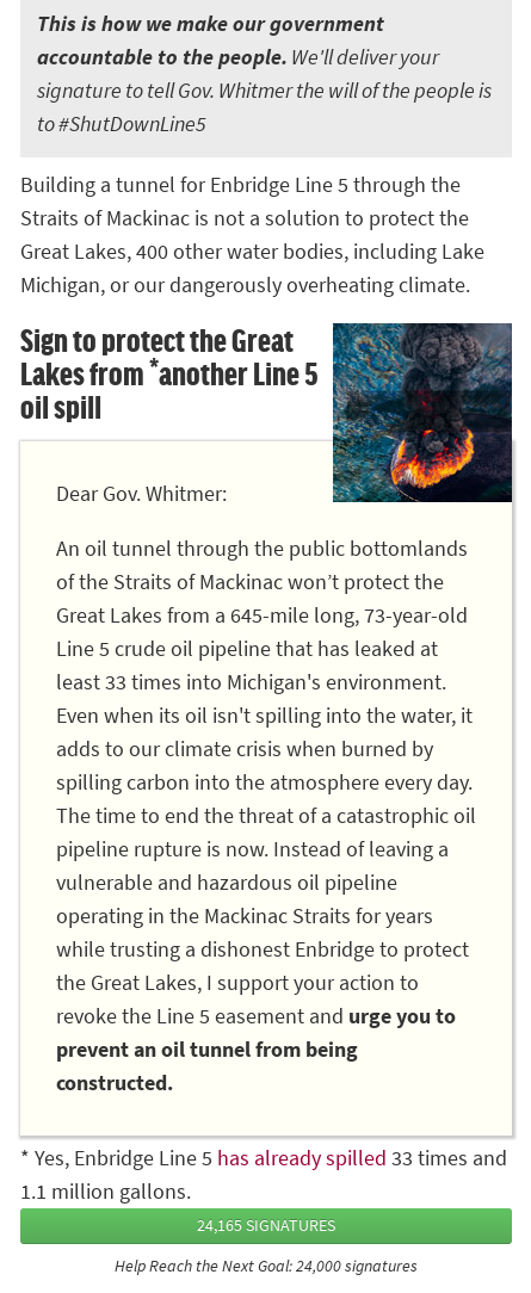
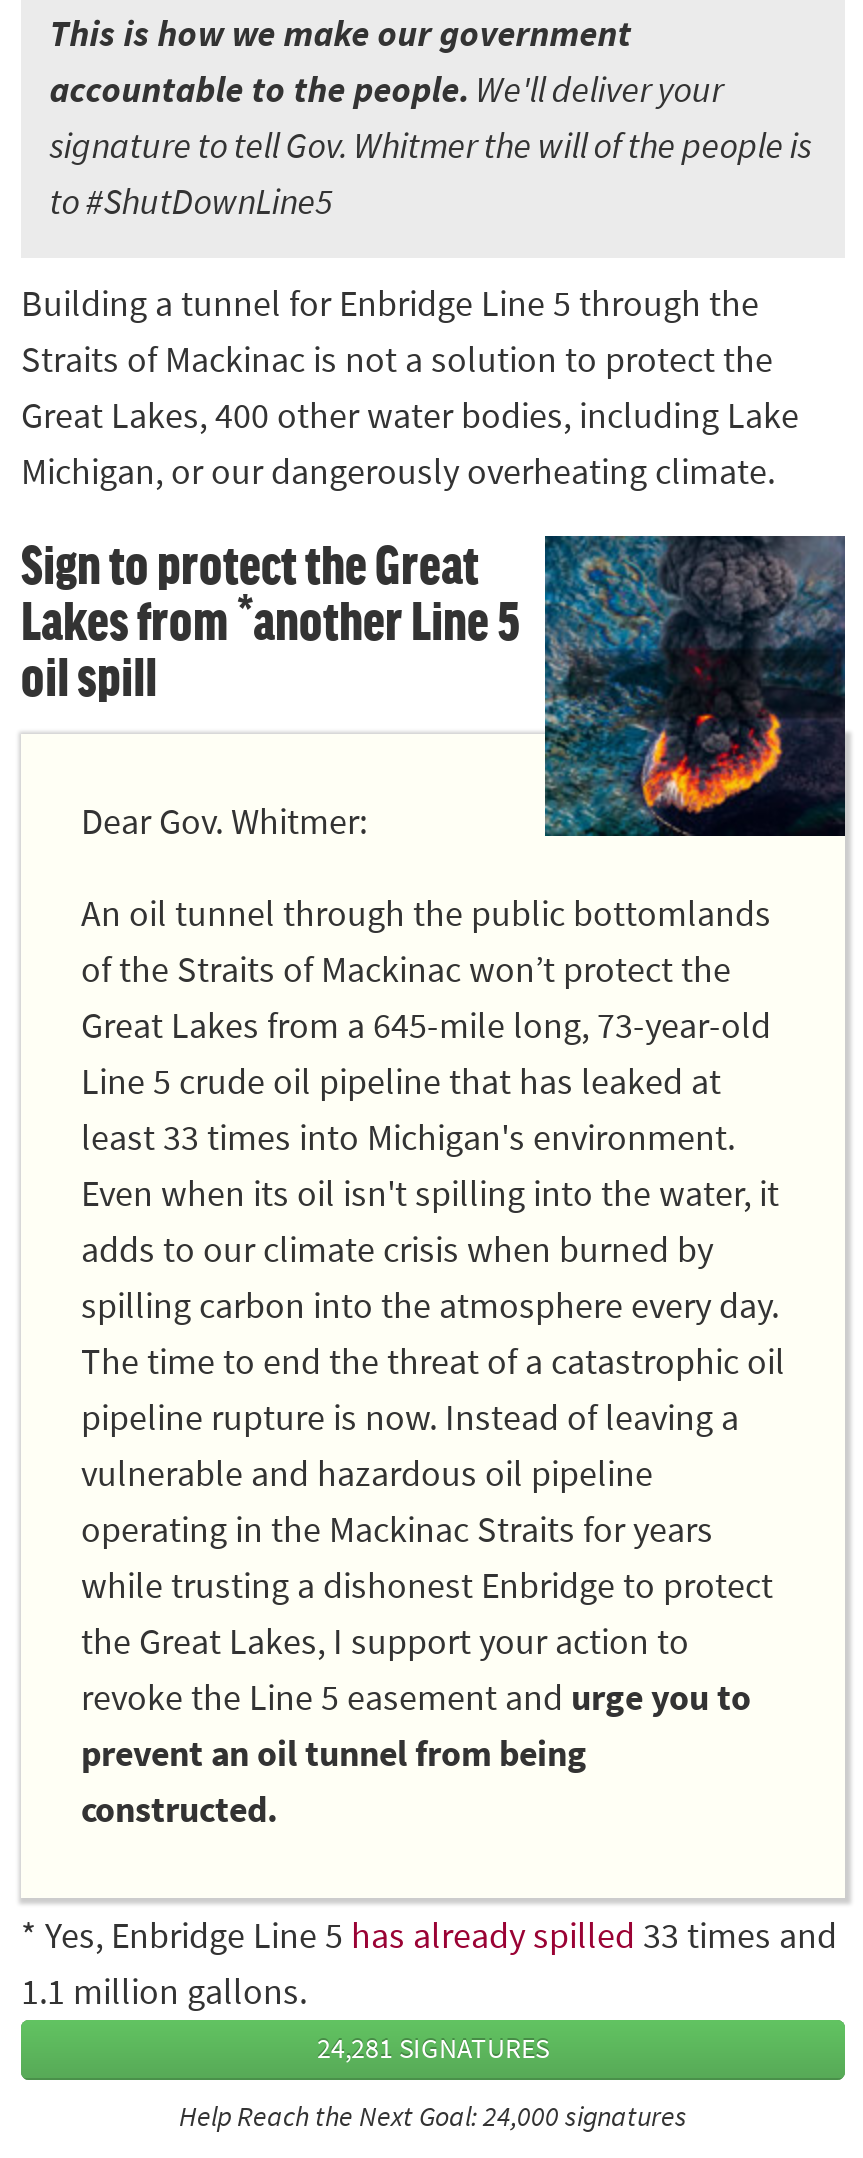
- 24,165 SIGNATURES
+ 24,281 SIGNATURES
